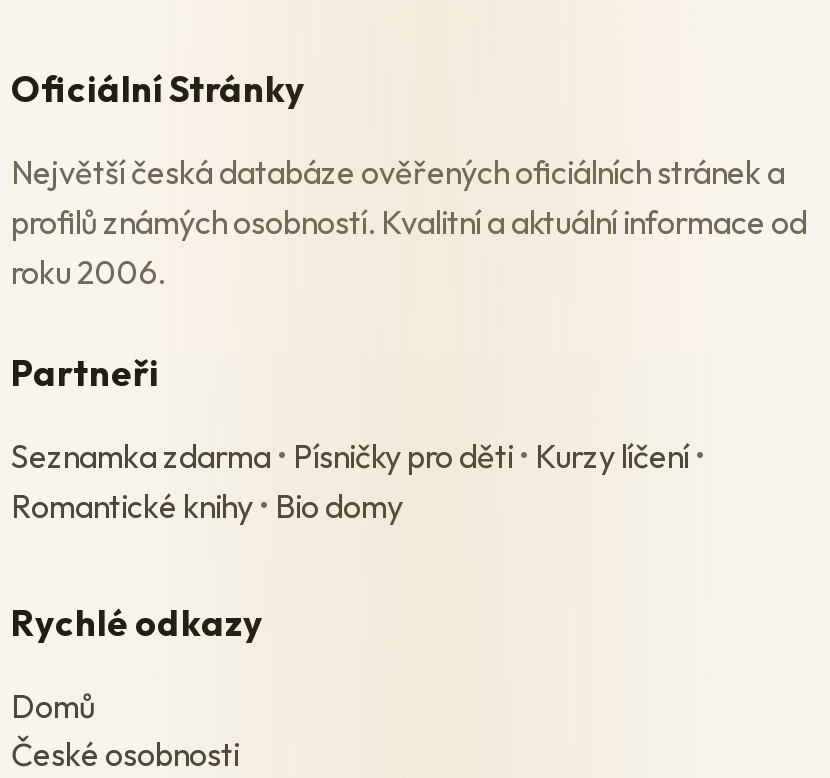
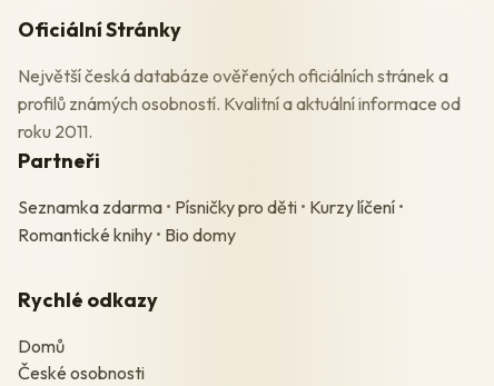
- roku 2006.
+ roku 2011.
